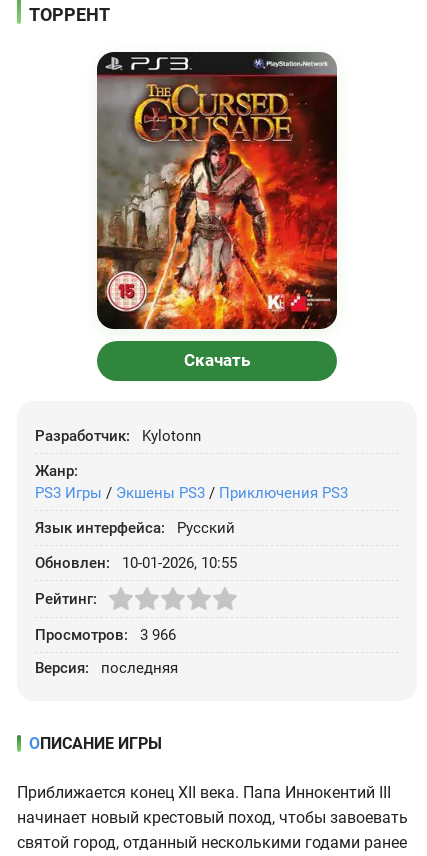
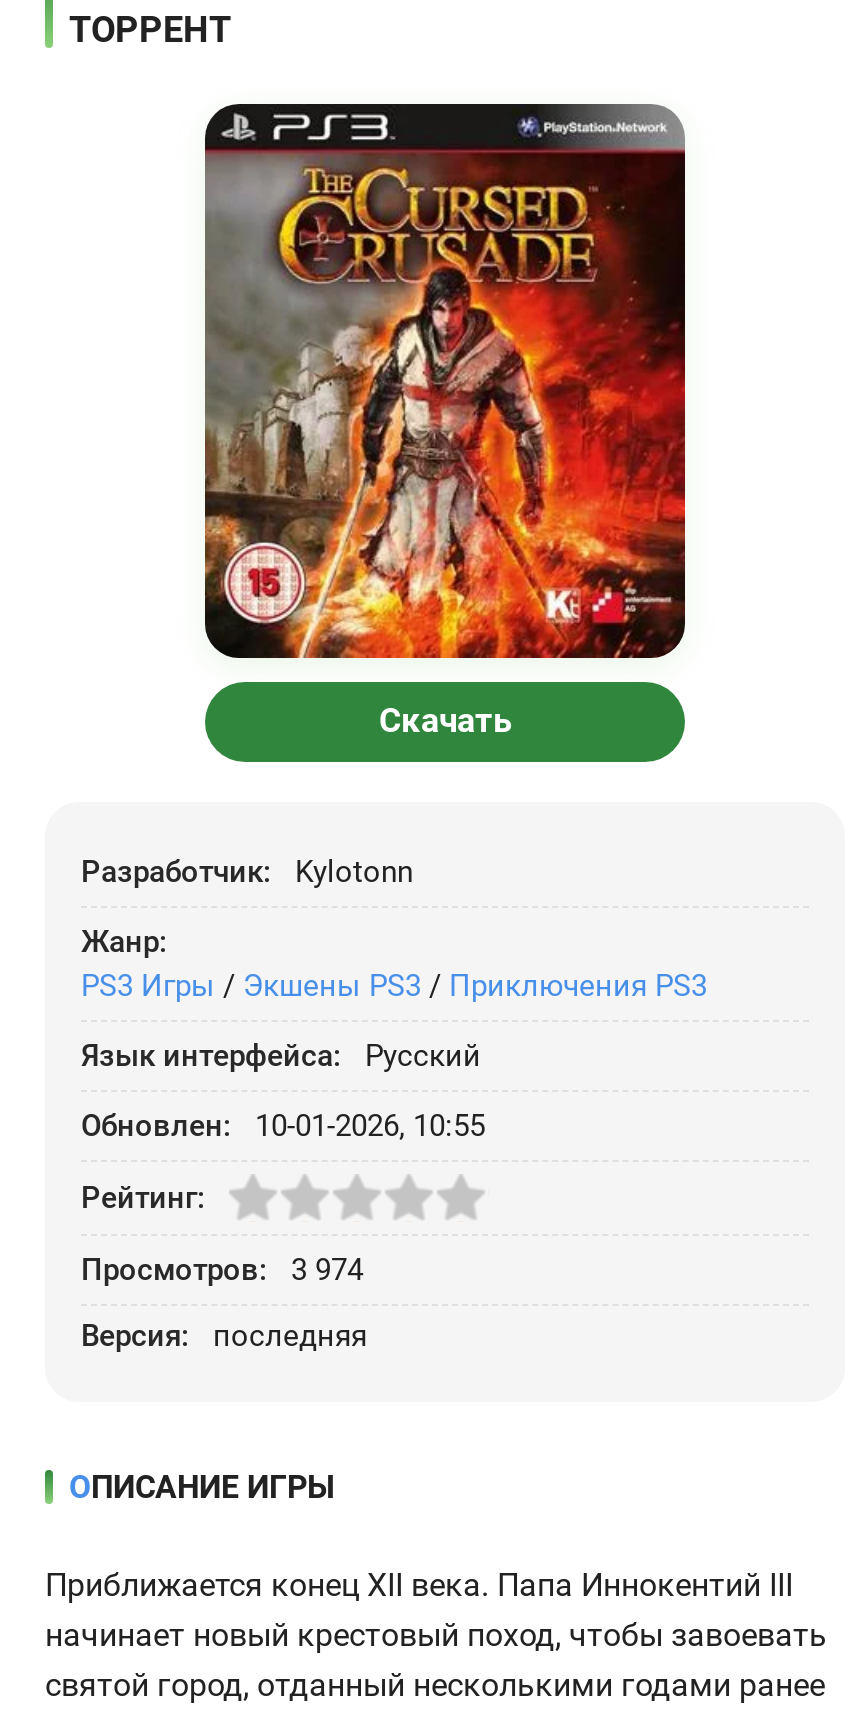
- Просмотров: 3 966
+ Просмотров: 3 974
